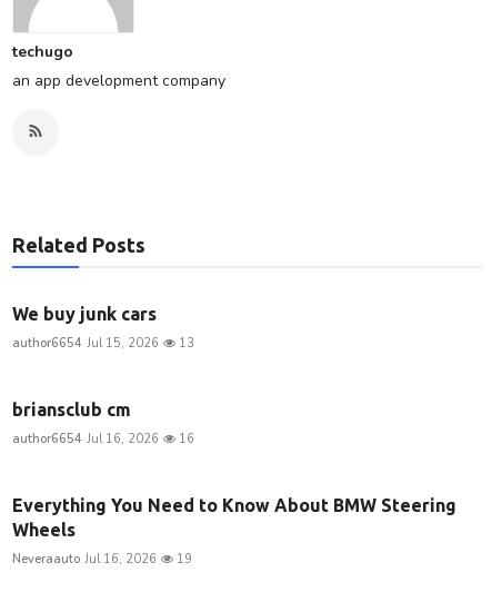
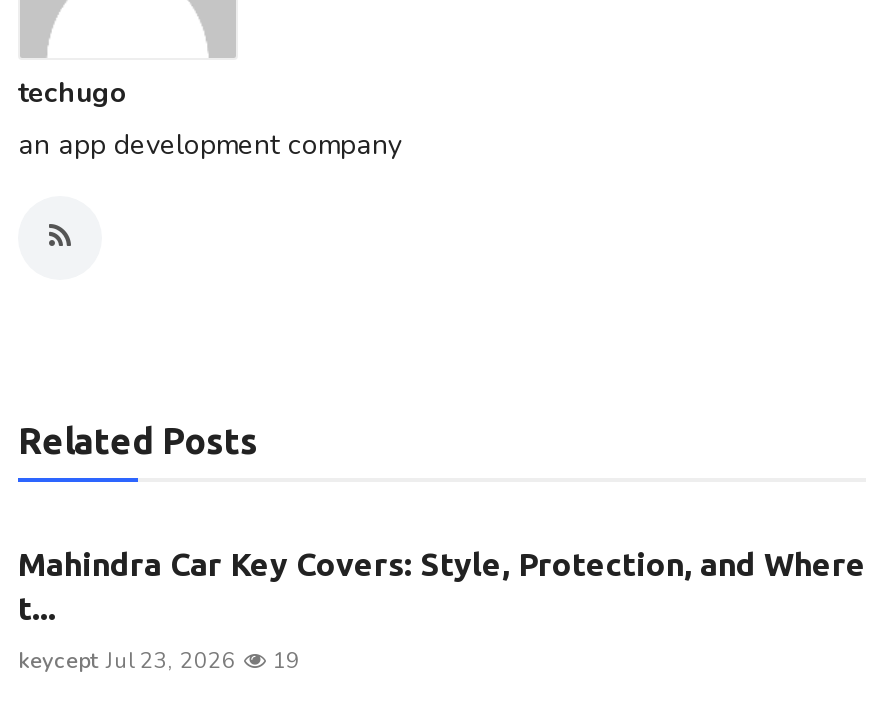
- We buy junk cars
- author6654 Jul 15, 2026
- 13
- briansclub cm
- author6654 Jul 16, 2026
- 16
- Everything You Need to Know About BMW Steering
- Wheels
- Neveraauto Jul 16, 2026
+ Mahindra Car Key Covers: Style, Protection, and Where
+ t...
+ keycept Jul 23, 2026
